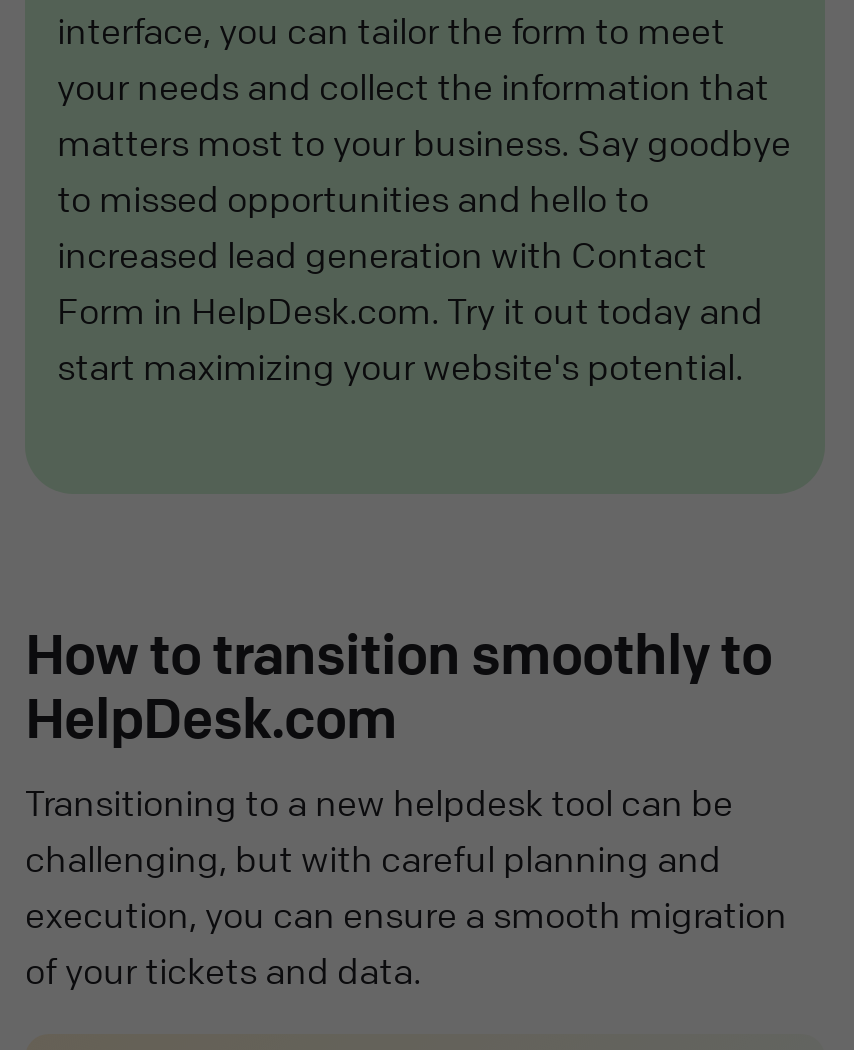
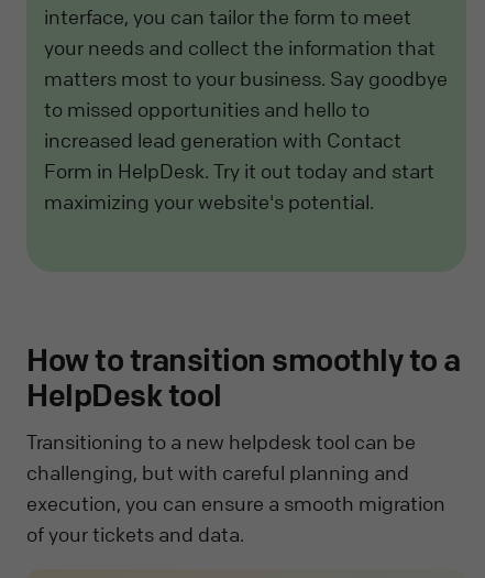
- Form in HelpDesk.com. Try it out today and
- start maximizing your website's potential.
+ Form in HelpDesk. Try it out today and start
+ maximizing your website's potential.

- How to transition smoothly to
- HelpDesk.com
+ How to transition smoothly to a
+ HelpDesk tool
